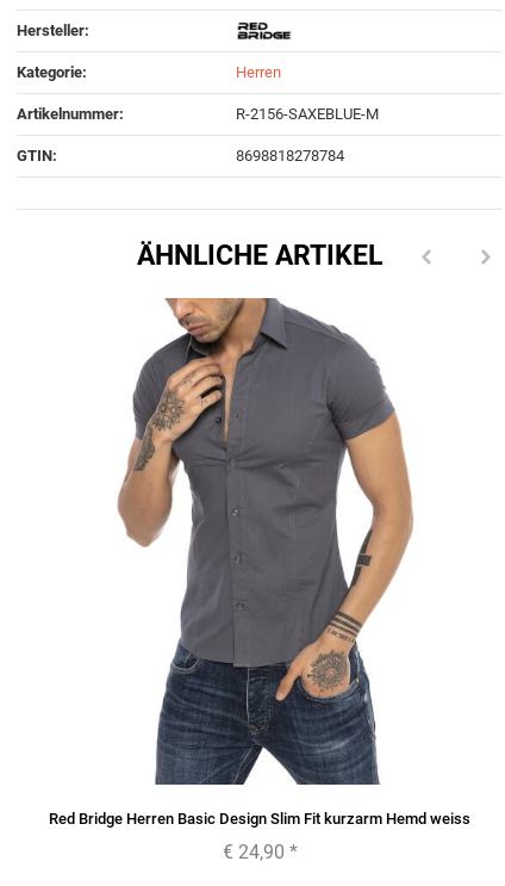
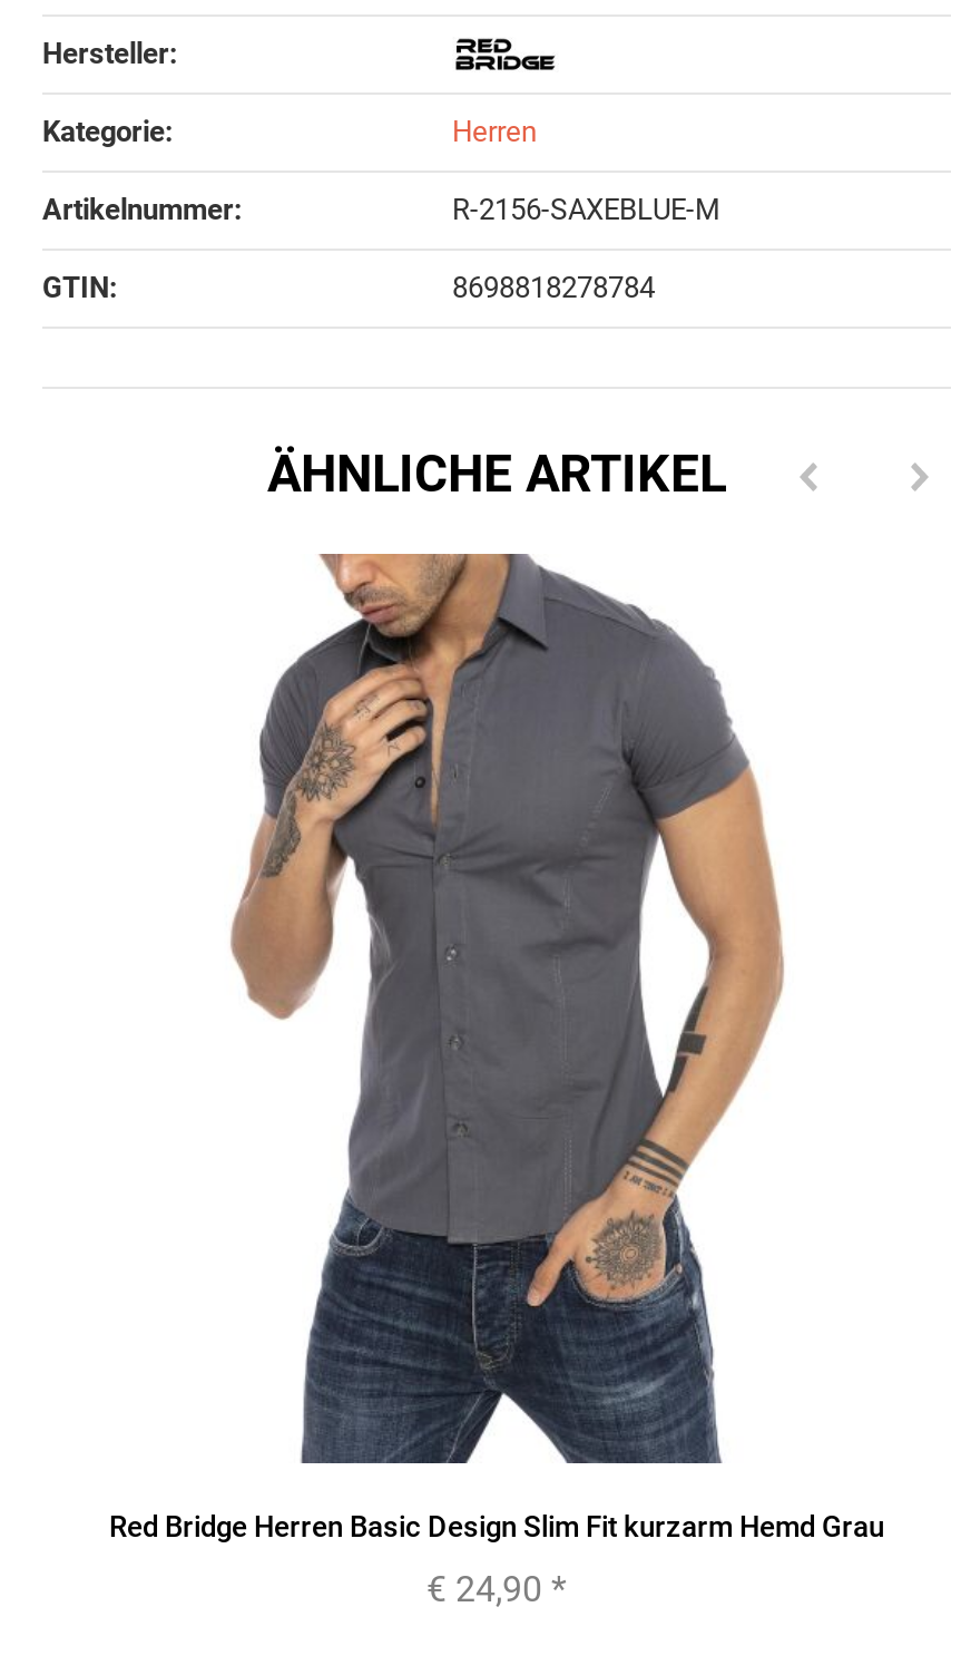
- Red Bridge Herren Basic Design Slim Fit kurzarm Hemd weiss
+ Red Bridge Herren Basic Design Slim Fit kurzarm Hemd Grau
